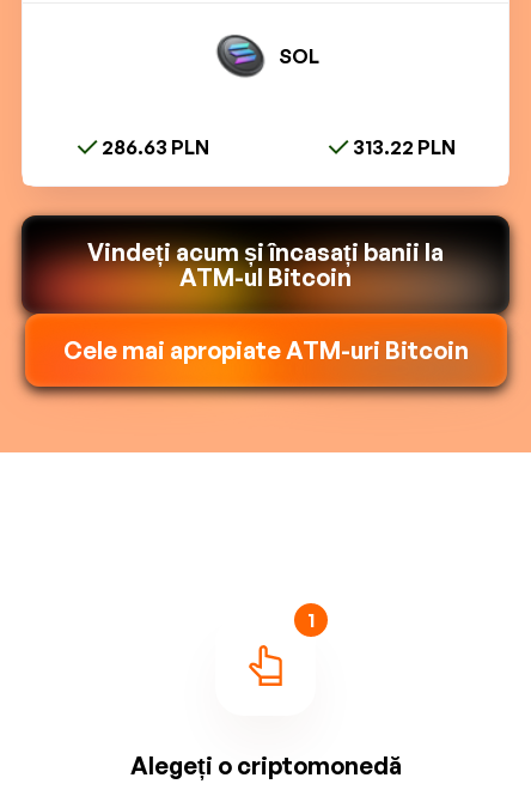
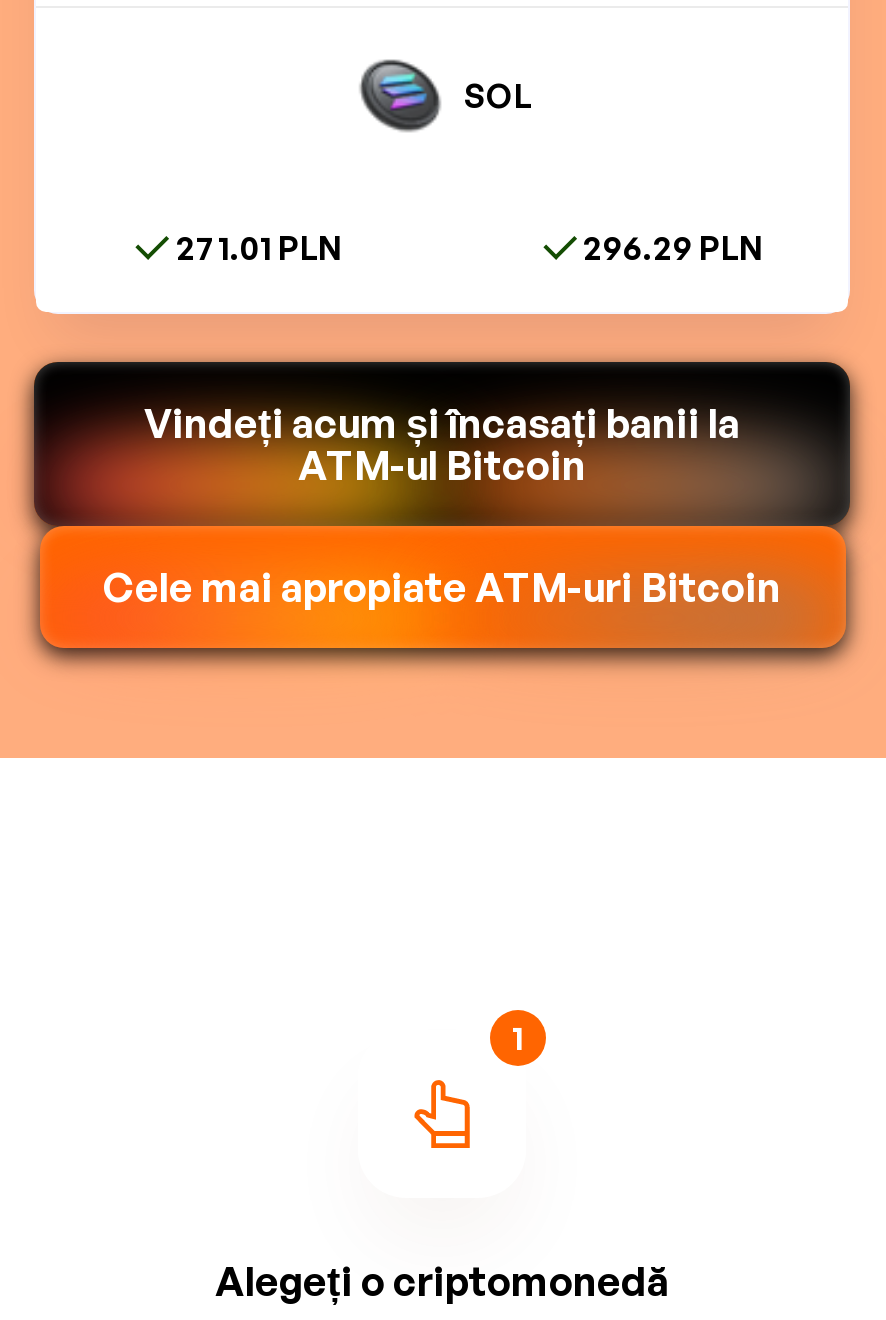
- 286.63 PLN
+ 271.01 PLN

- 313.22 PLN
+ 296.29 PLN
